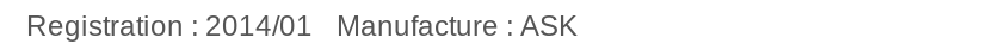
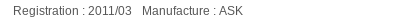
- Registration : 2014/01
+ Registration : 2011/03
